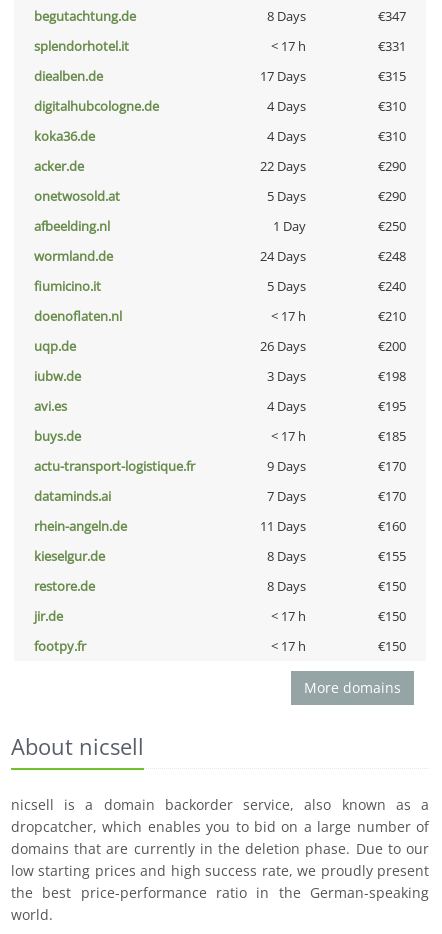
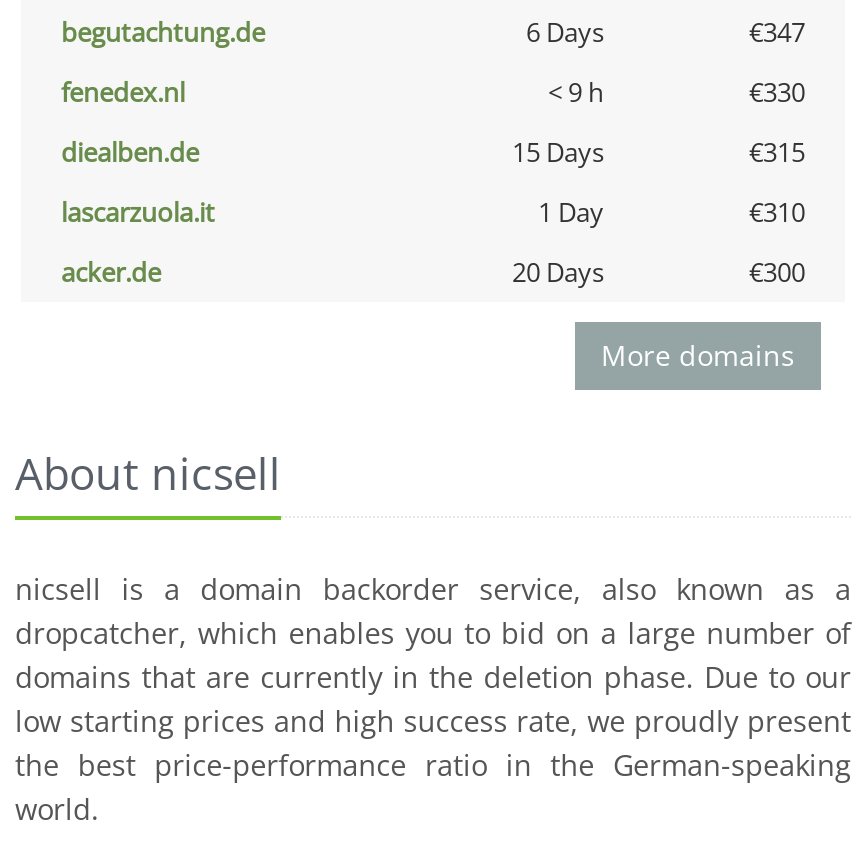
- 8 Days
+ 6 Days

- splendorhotel.it
- < 17 h
- €331
+ fenedex.nl
+ < 9 h
+ €330

- 17 Days
+ 15 Days

- digitalhubcologne.de
- 4 Days
- €310
- koka36.de
- 4 Days
+ lascarzuola.it
+ 1 Day

- 22 Days
- €290
- onetwosold.at
- 5 Days
- €290
- afbeelding.nl
- 1 Day
- €250
- wormland.de
- 24 Days
- €248
- fiumicino.it
- 5 Days
- €240
- doenoflaten.nl
- < 17 h
- €210
- uqp.de
- 26 Days
- €200
- iubw.de
- 3 Days
- €198
- avi.es
- 4 Days
- €195
- buys.de
- < 17 h
- €185
- actu-transport-logistique.fr
- 9 Days
- €170
- dataminds.ai
- 7 Days
- €170
- rhein-angeln.de
- 11 Days
- €160
- kieselgur.de
- 8 Days
- €155
- restore.de
- 8 Days
- €150
- jir.de
- < 17 h
- €150
- footpy.fr
- < 17 h
- €150
+ 20 Days
+ €300
